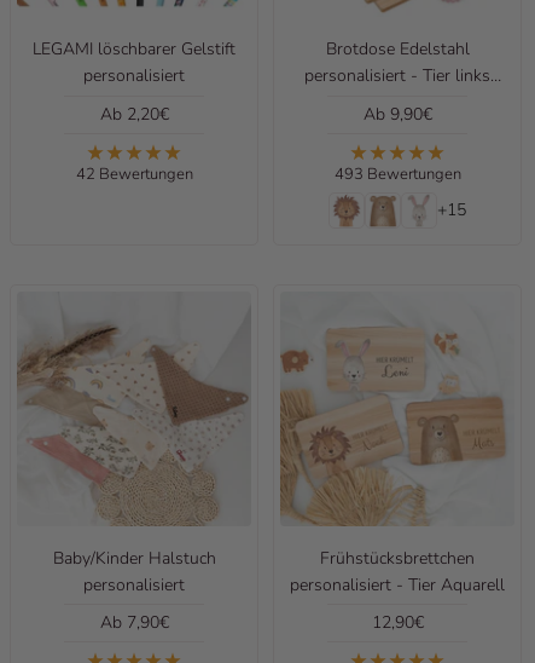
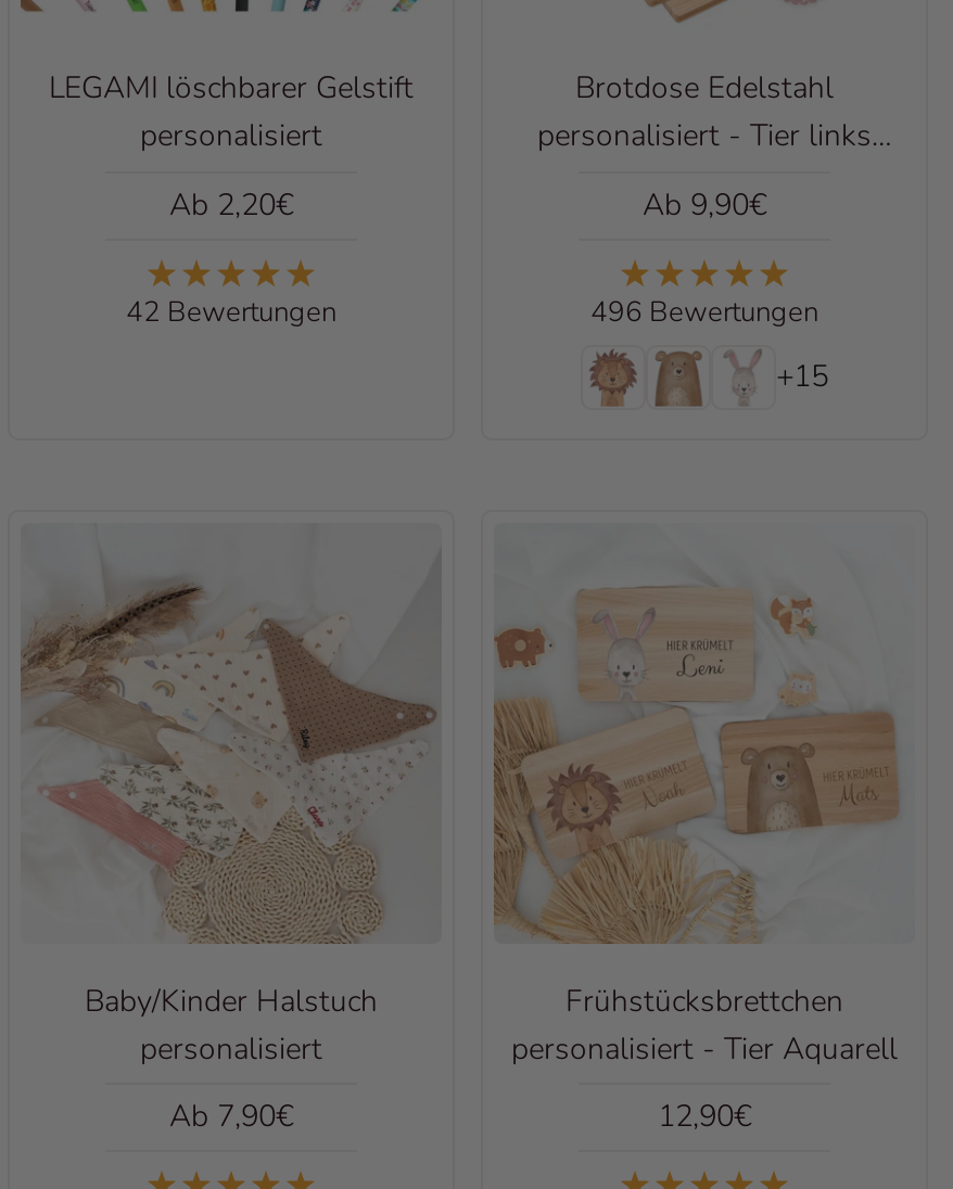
- 493 Bewertungen
+ 496 Bewertungen
